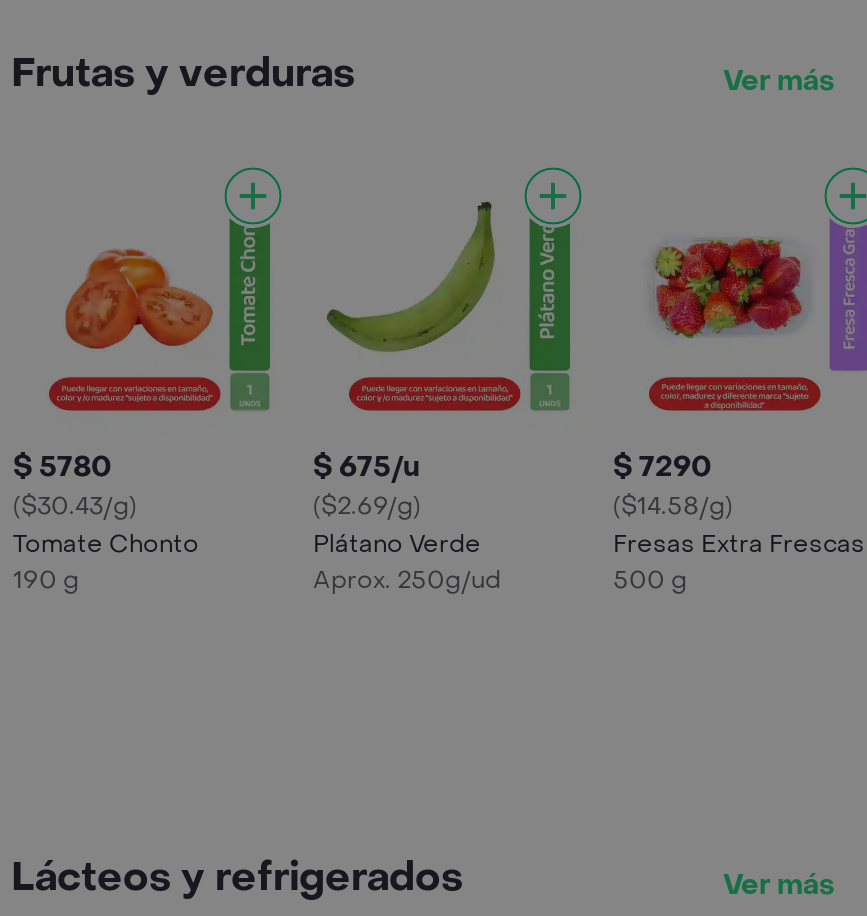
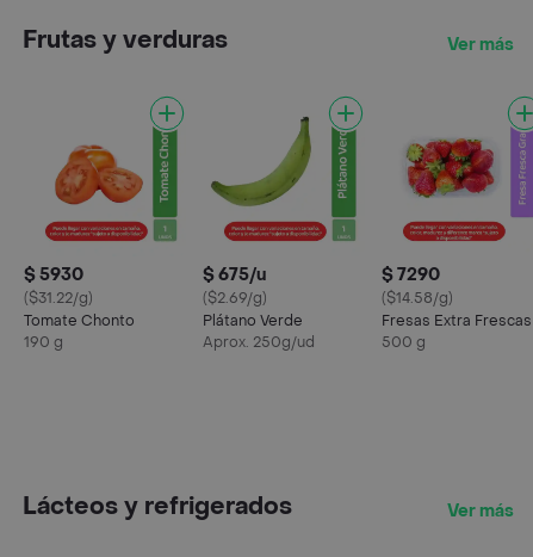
- $ 5780
- ($30.43/g)
+ $ 5930
+ ($31.22/g)
